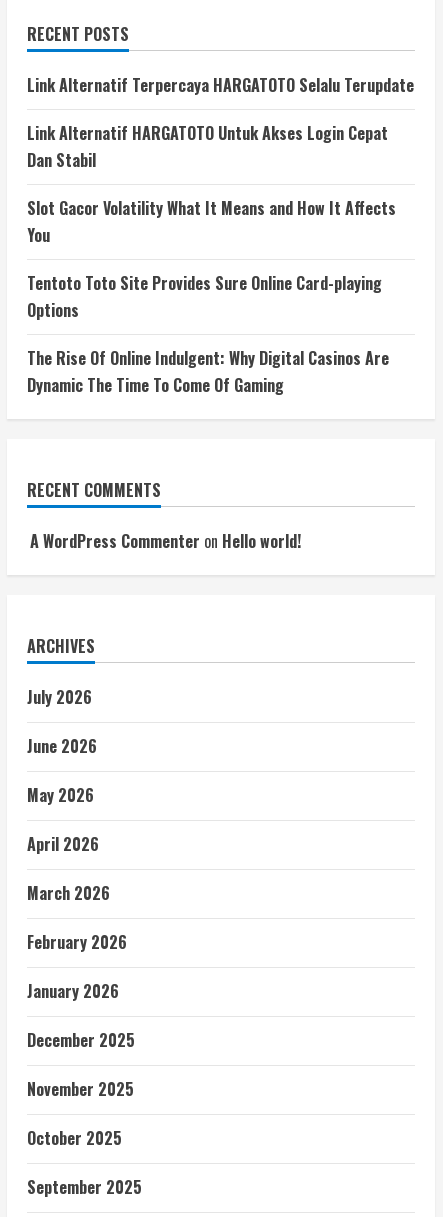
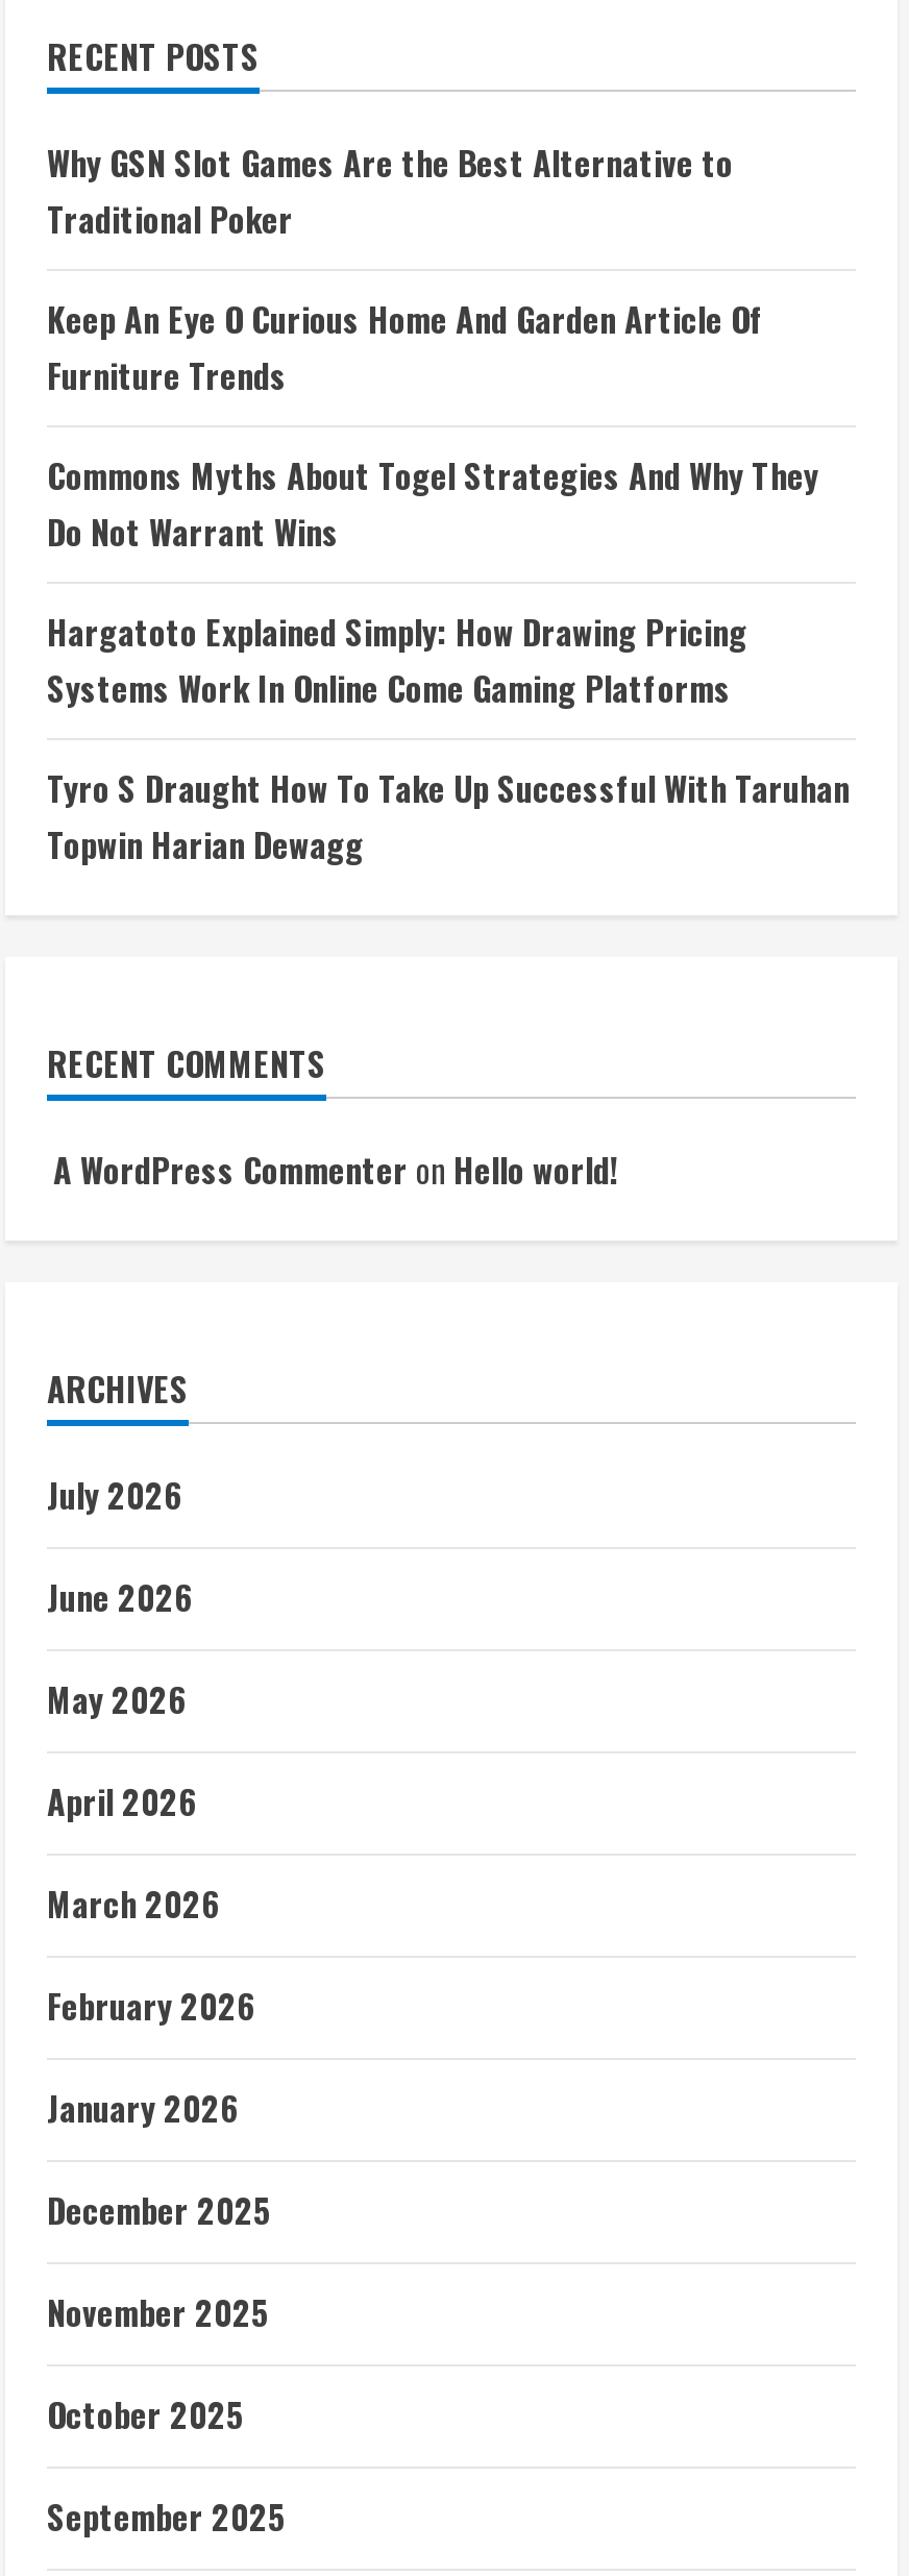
- Link Alternatif Terpercaya HARGATOTO Selalu Terupdate
+ Why GSN Slot Games Are the Best Alternative to
+ Traditional Poker

- Link Alternatif HARGATOTO Untuk Akses Login Cepat
- Dan Stabil
+ Keep An Eye O Curious Home And Garden Article Of
+ Furniture Trends

- Slot Gacor Volatility What It Means and How It Affects
- You
+ Commons Myths About Togel Strategies And Why They
+ Do Not Warrant Wins

- Tentoto Toto Site Provides Sure Online Card-playing
- Options
+ Hargatoto Explained Simply: How Drawing Pricing
+ Systems Work In Online Come Gaming Platforms

- The Rise Of Online Indulgent: Why Digital Casinos Are
- Dynamic The Time To Come Of Gaming
+ Tyro S Draught How To Take Up Successful With Taruhan
+ Topwin Harian Dewagg
